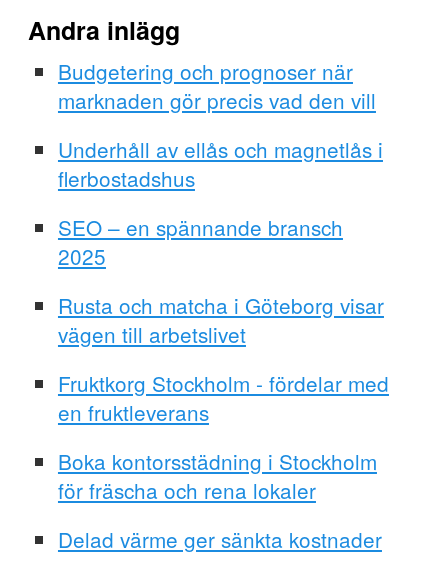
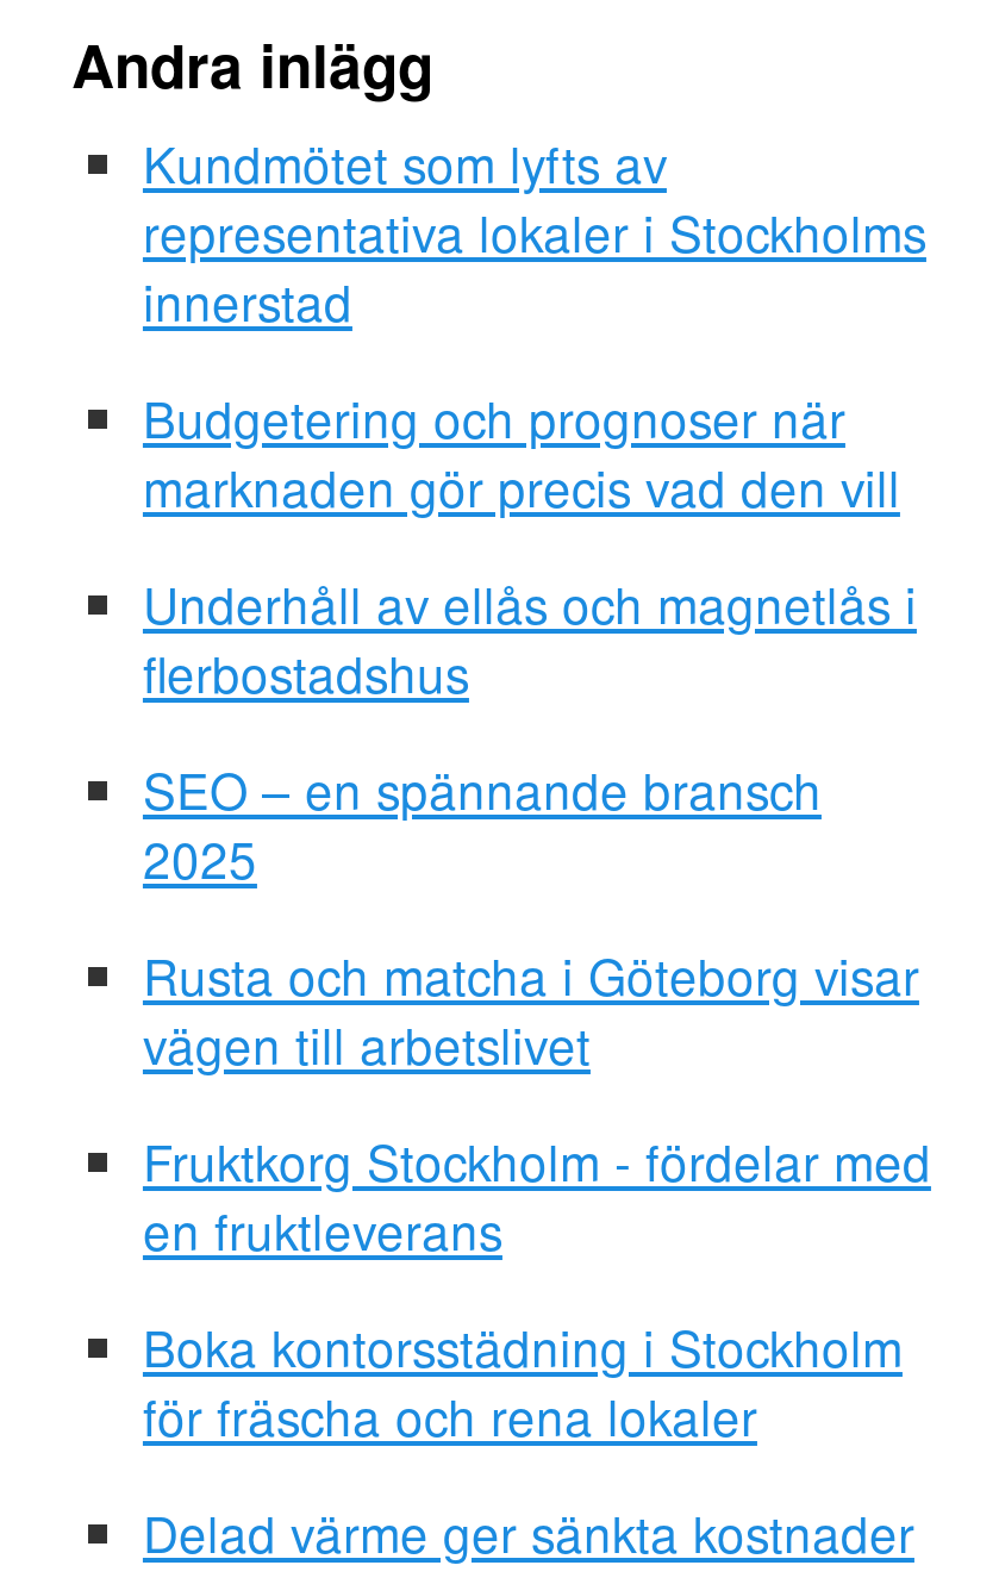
+ Kundmötet som lyfts av
+ representativa lokaler i Stockholms
+ innerstad
